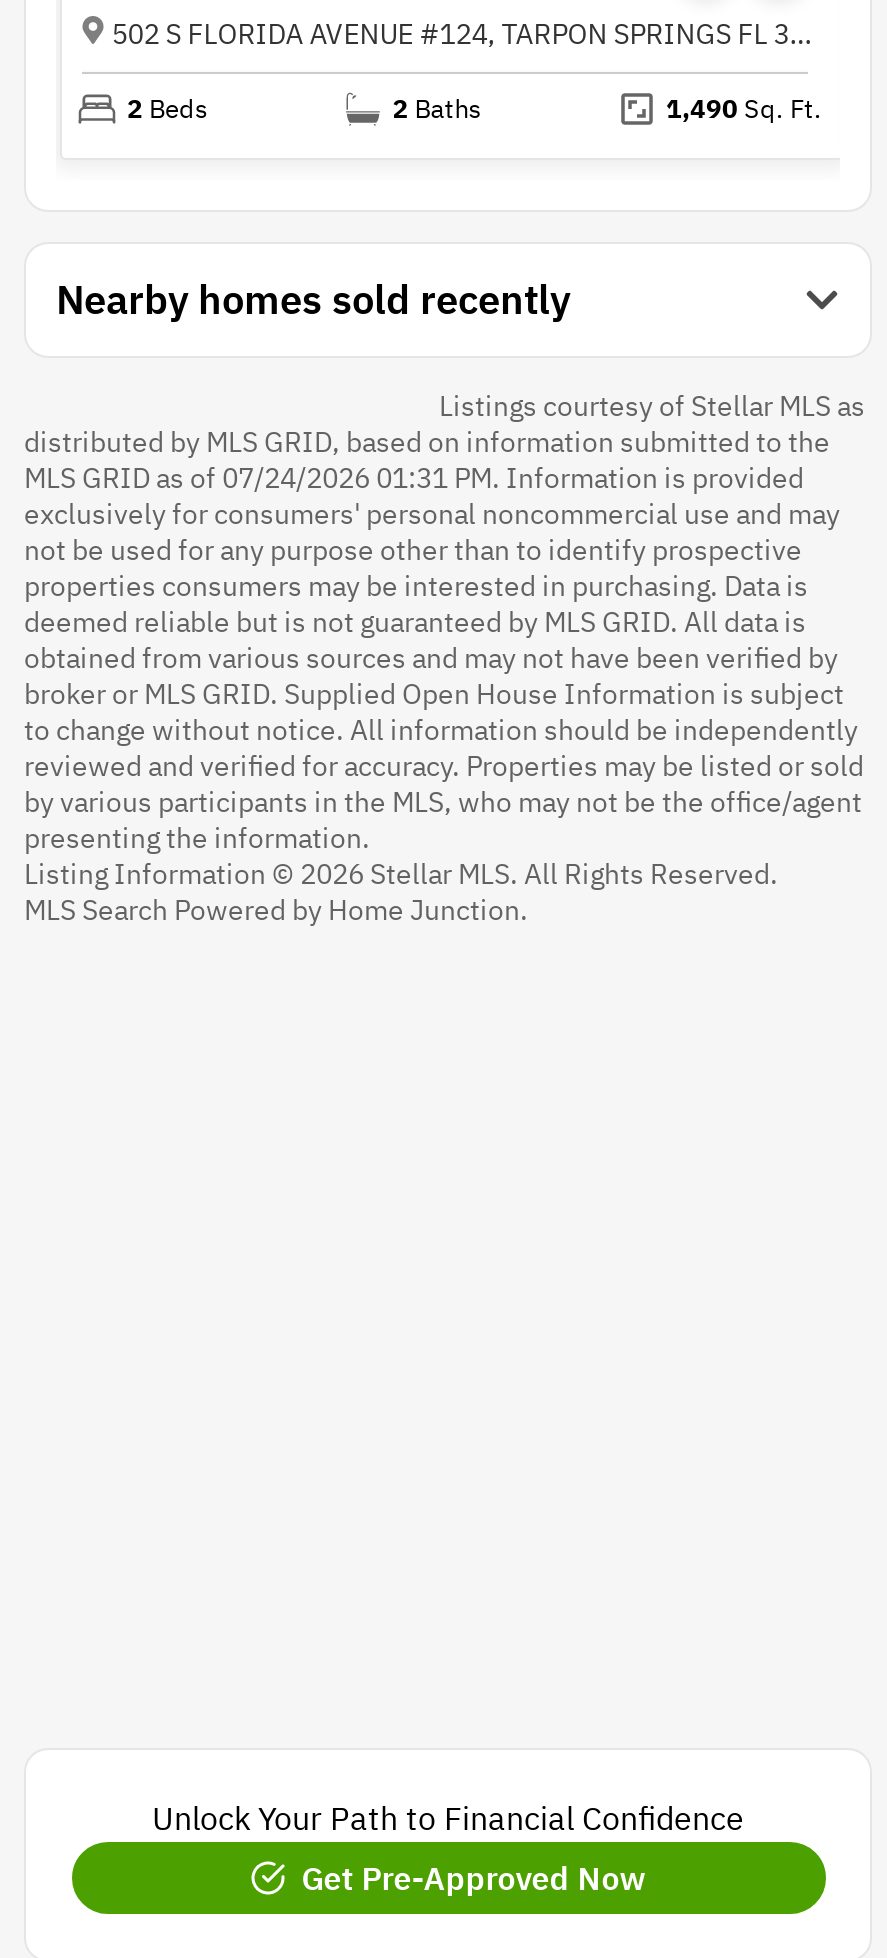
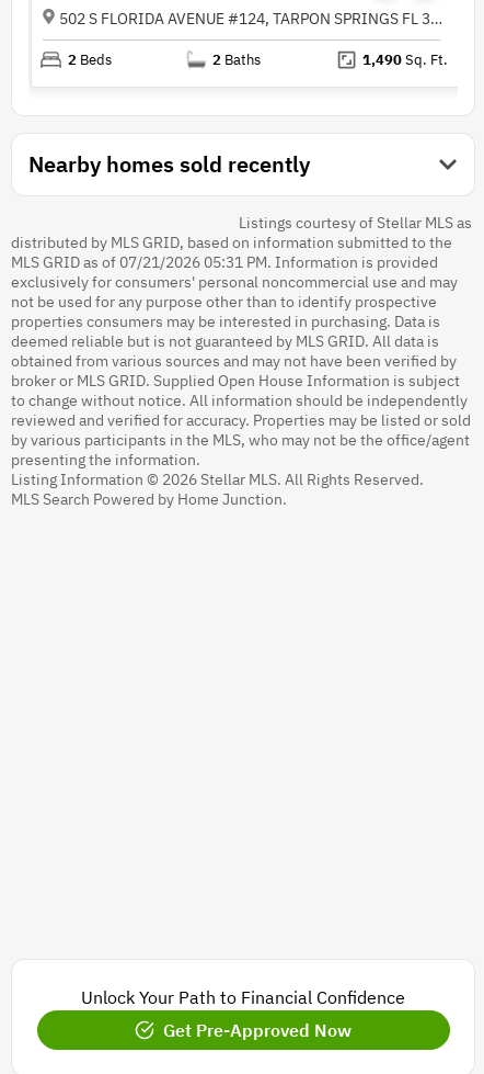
- MLS GRID as of 07/24/2026 01:31 PM. Information is provided
+ MLS GRID as of 07/21/2026 05:31 PM. Information is provided
